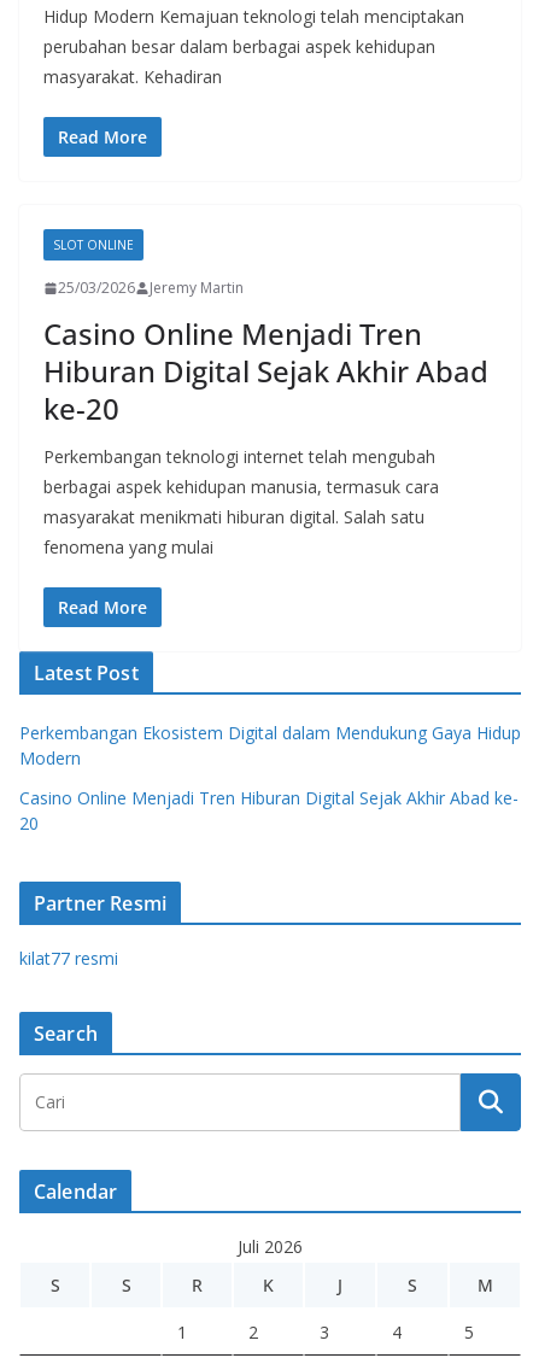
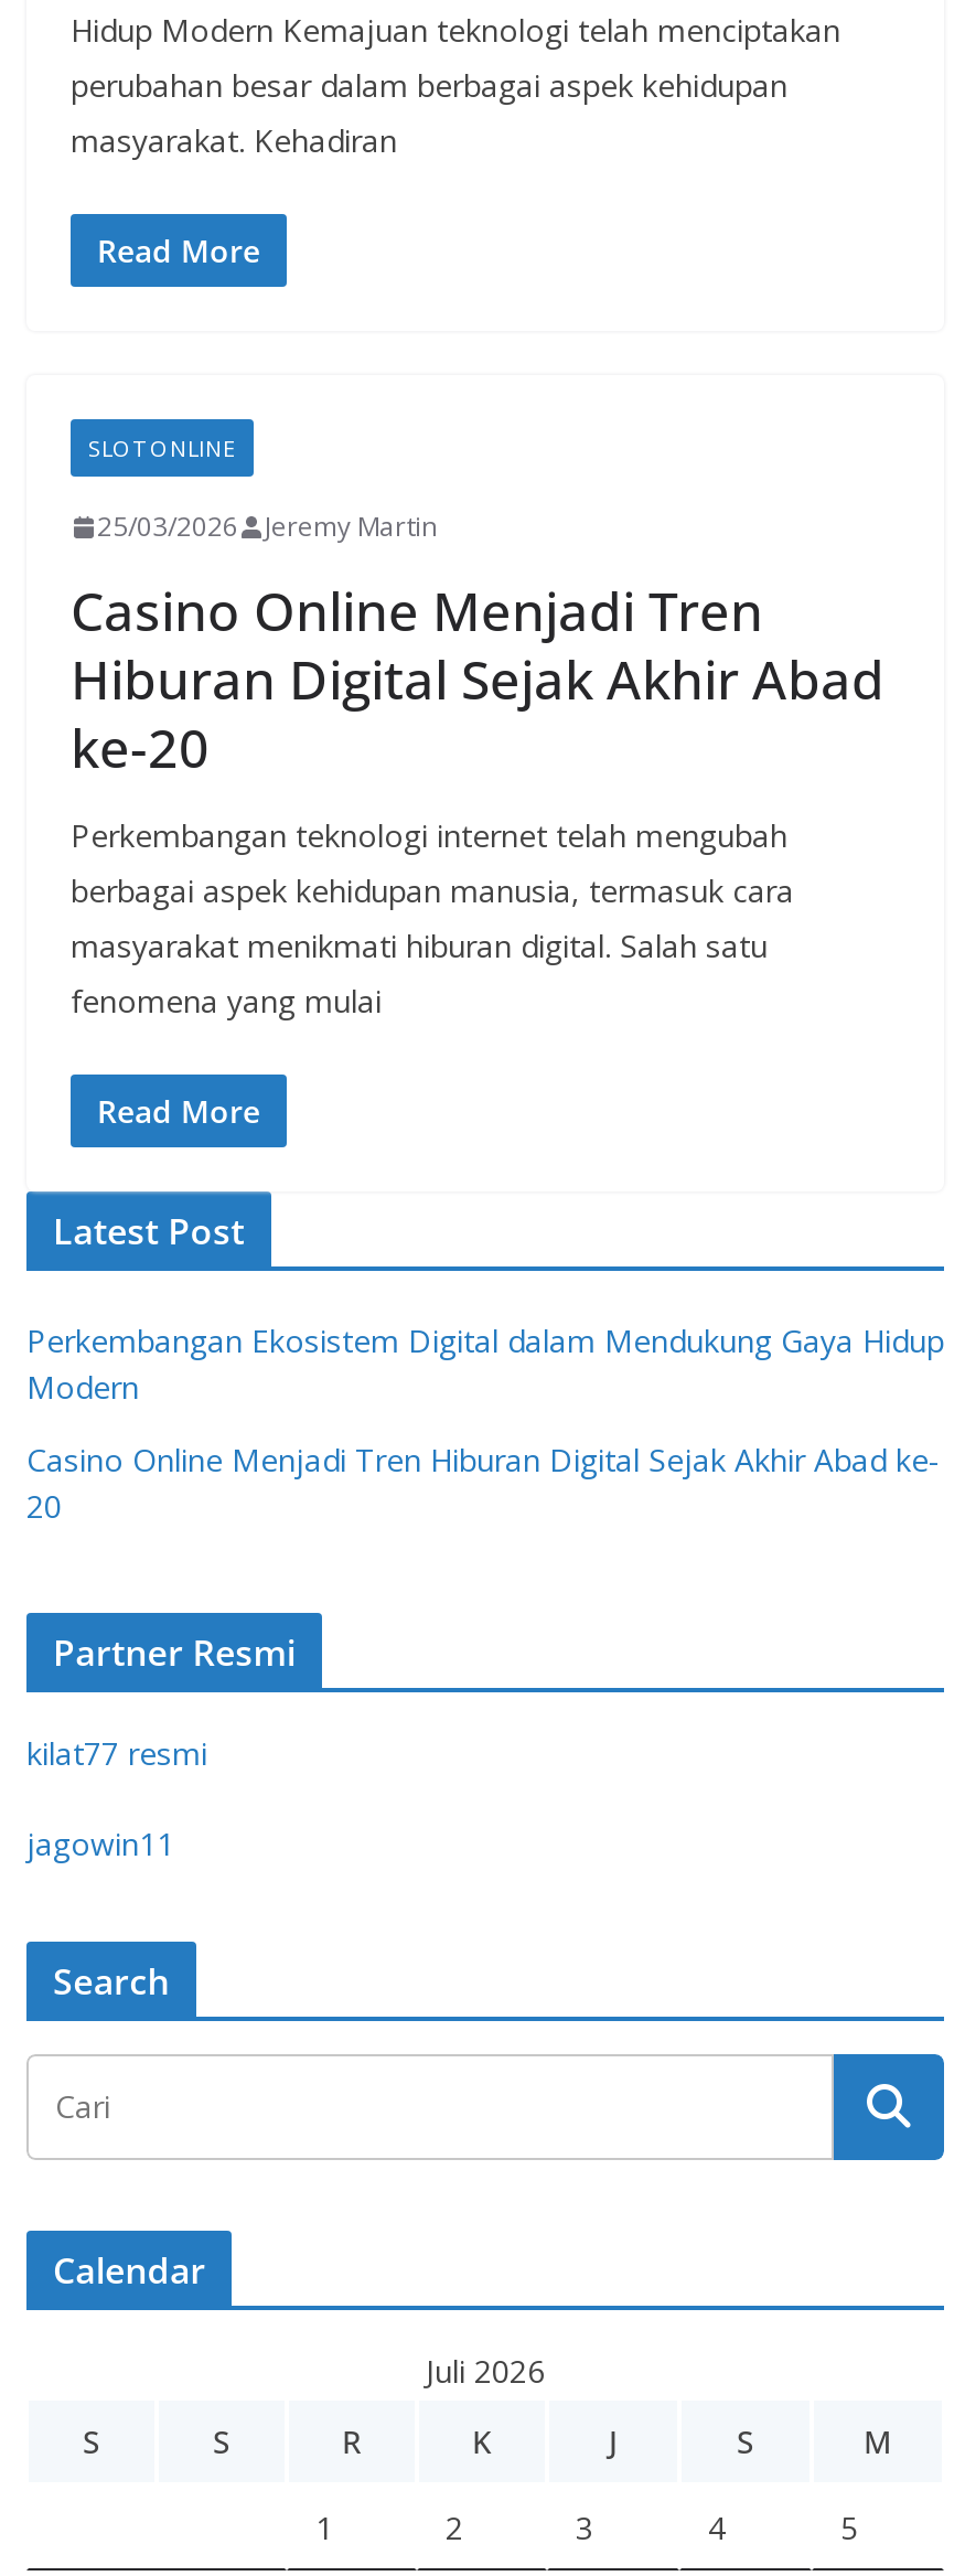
+ jagowin11
